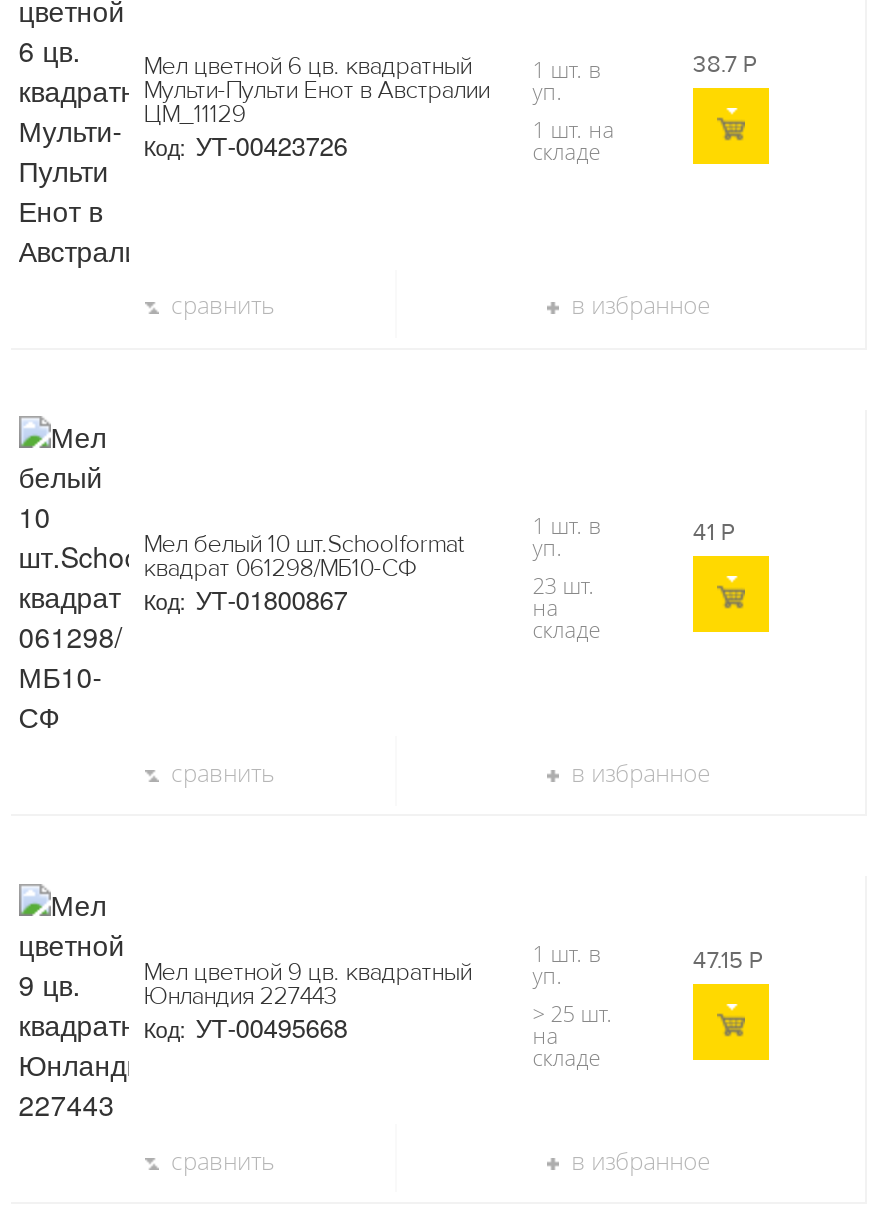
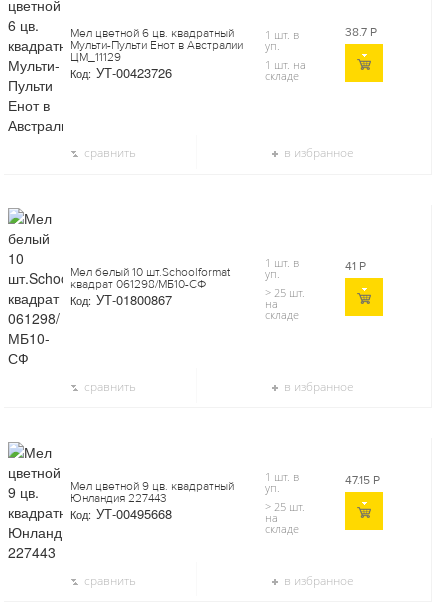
- 23 шт.
+ > 25 шт.
